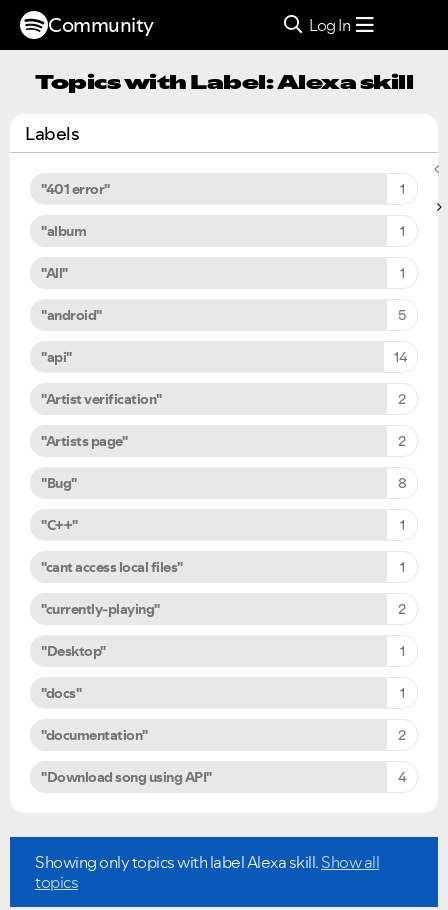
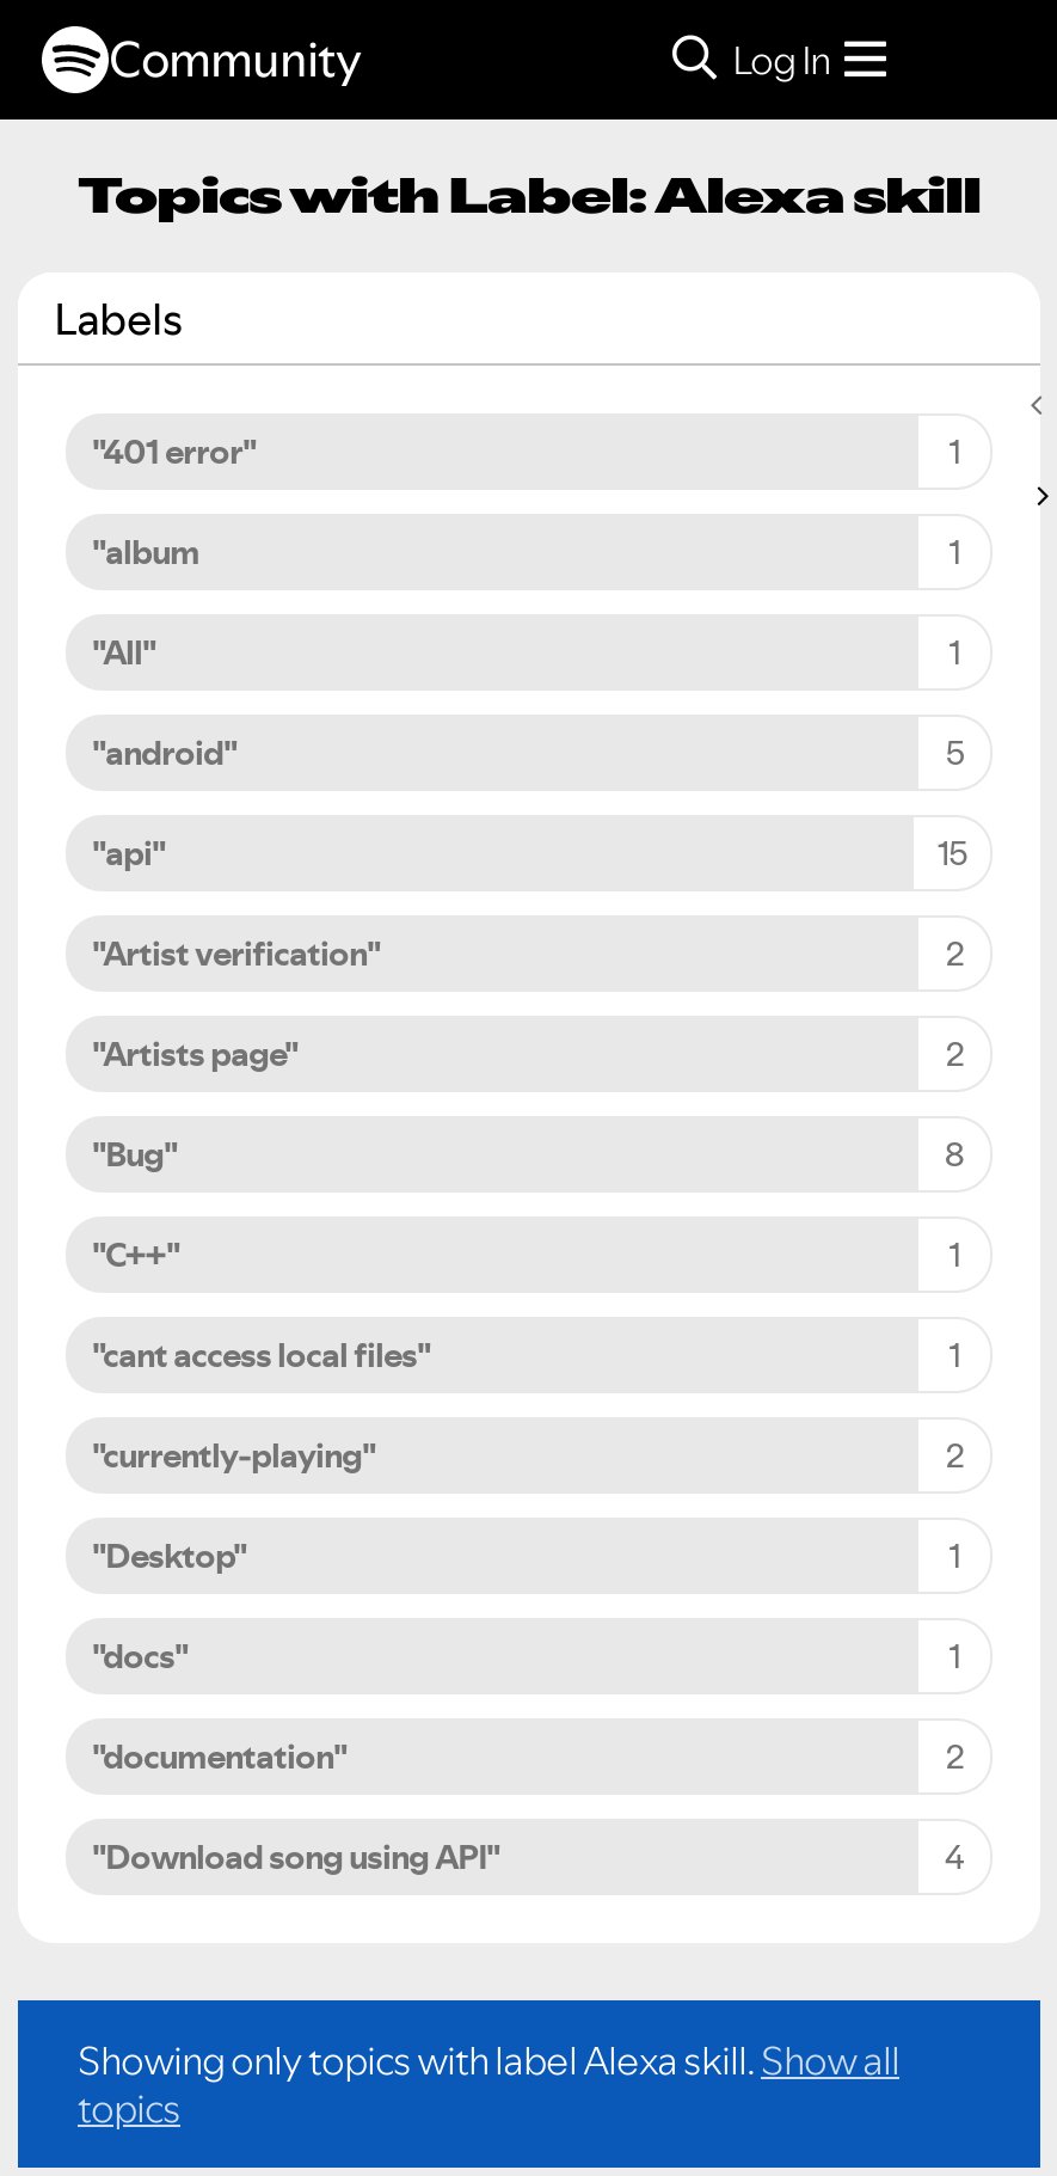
- 14
+ 15
